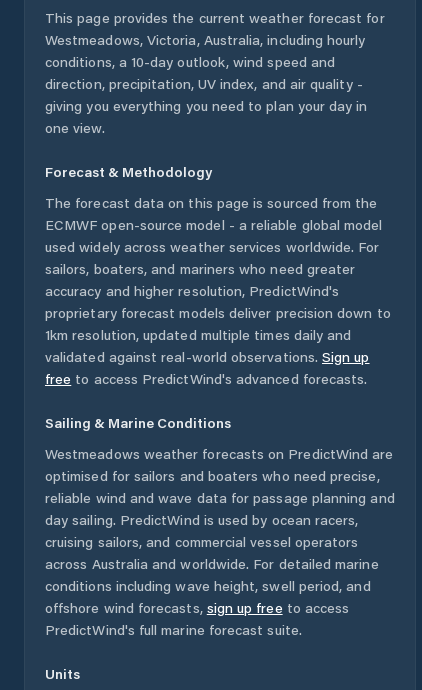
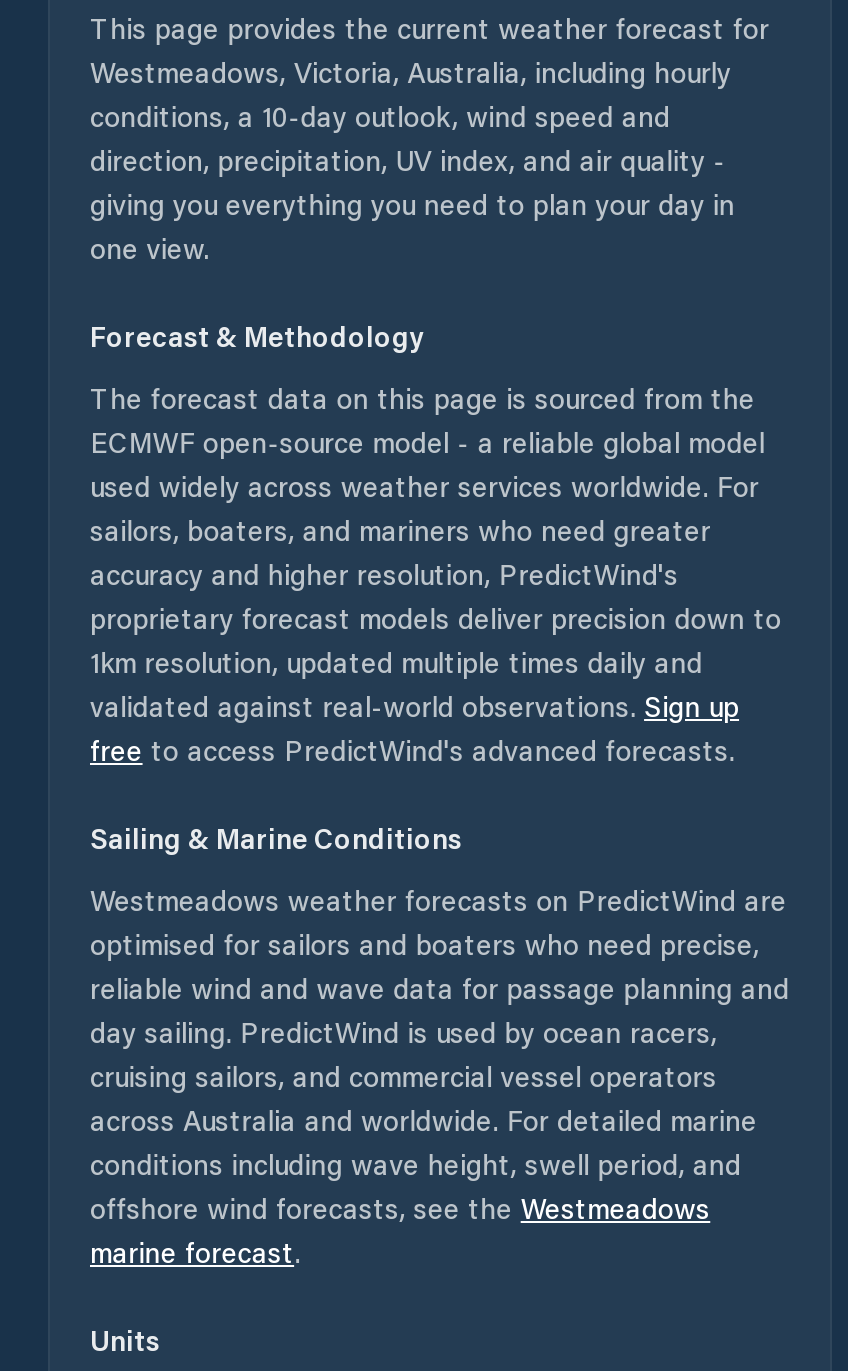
- offshore wind forecasts, sign up free to access
- PredictWind's full marine forecast suite.
+ offshore wind forecasts, see the Westmeadows
+ marine forecast.
